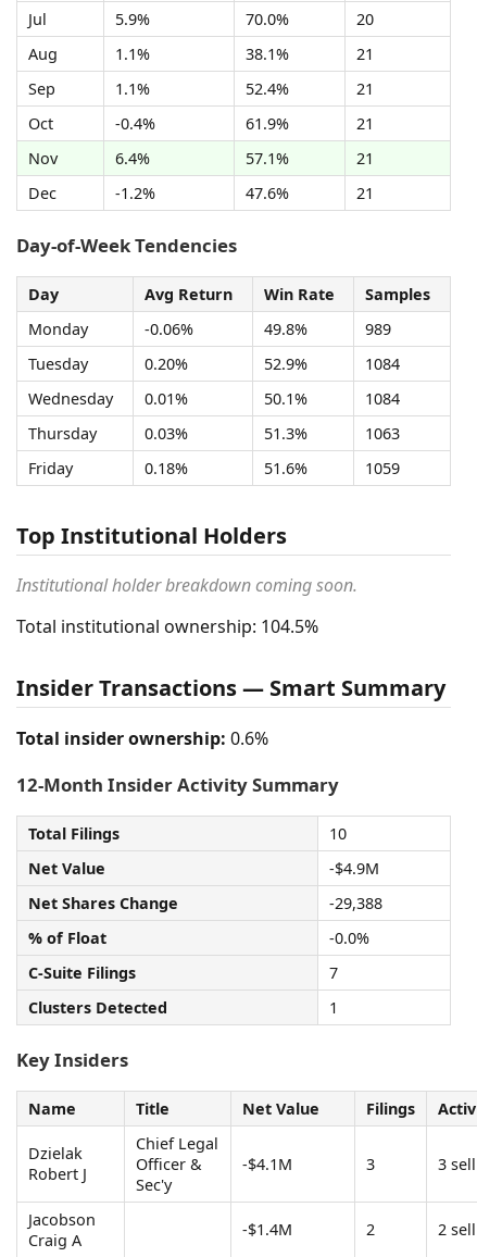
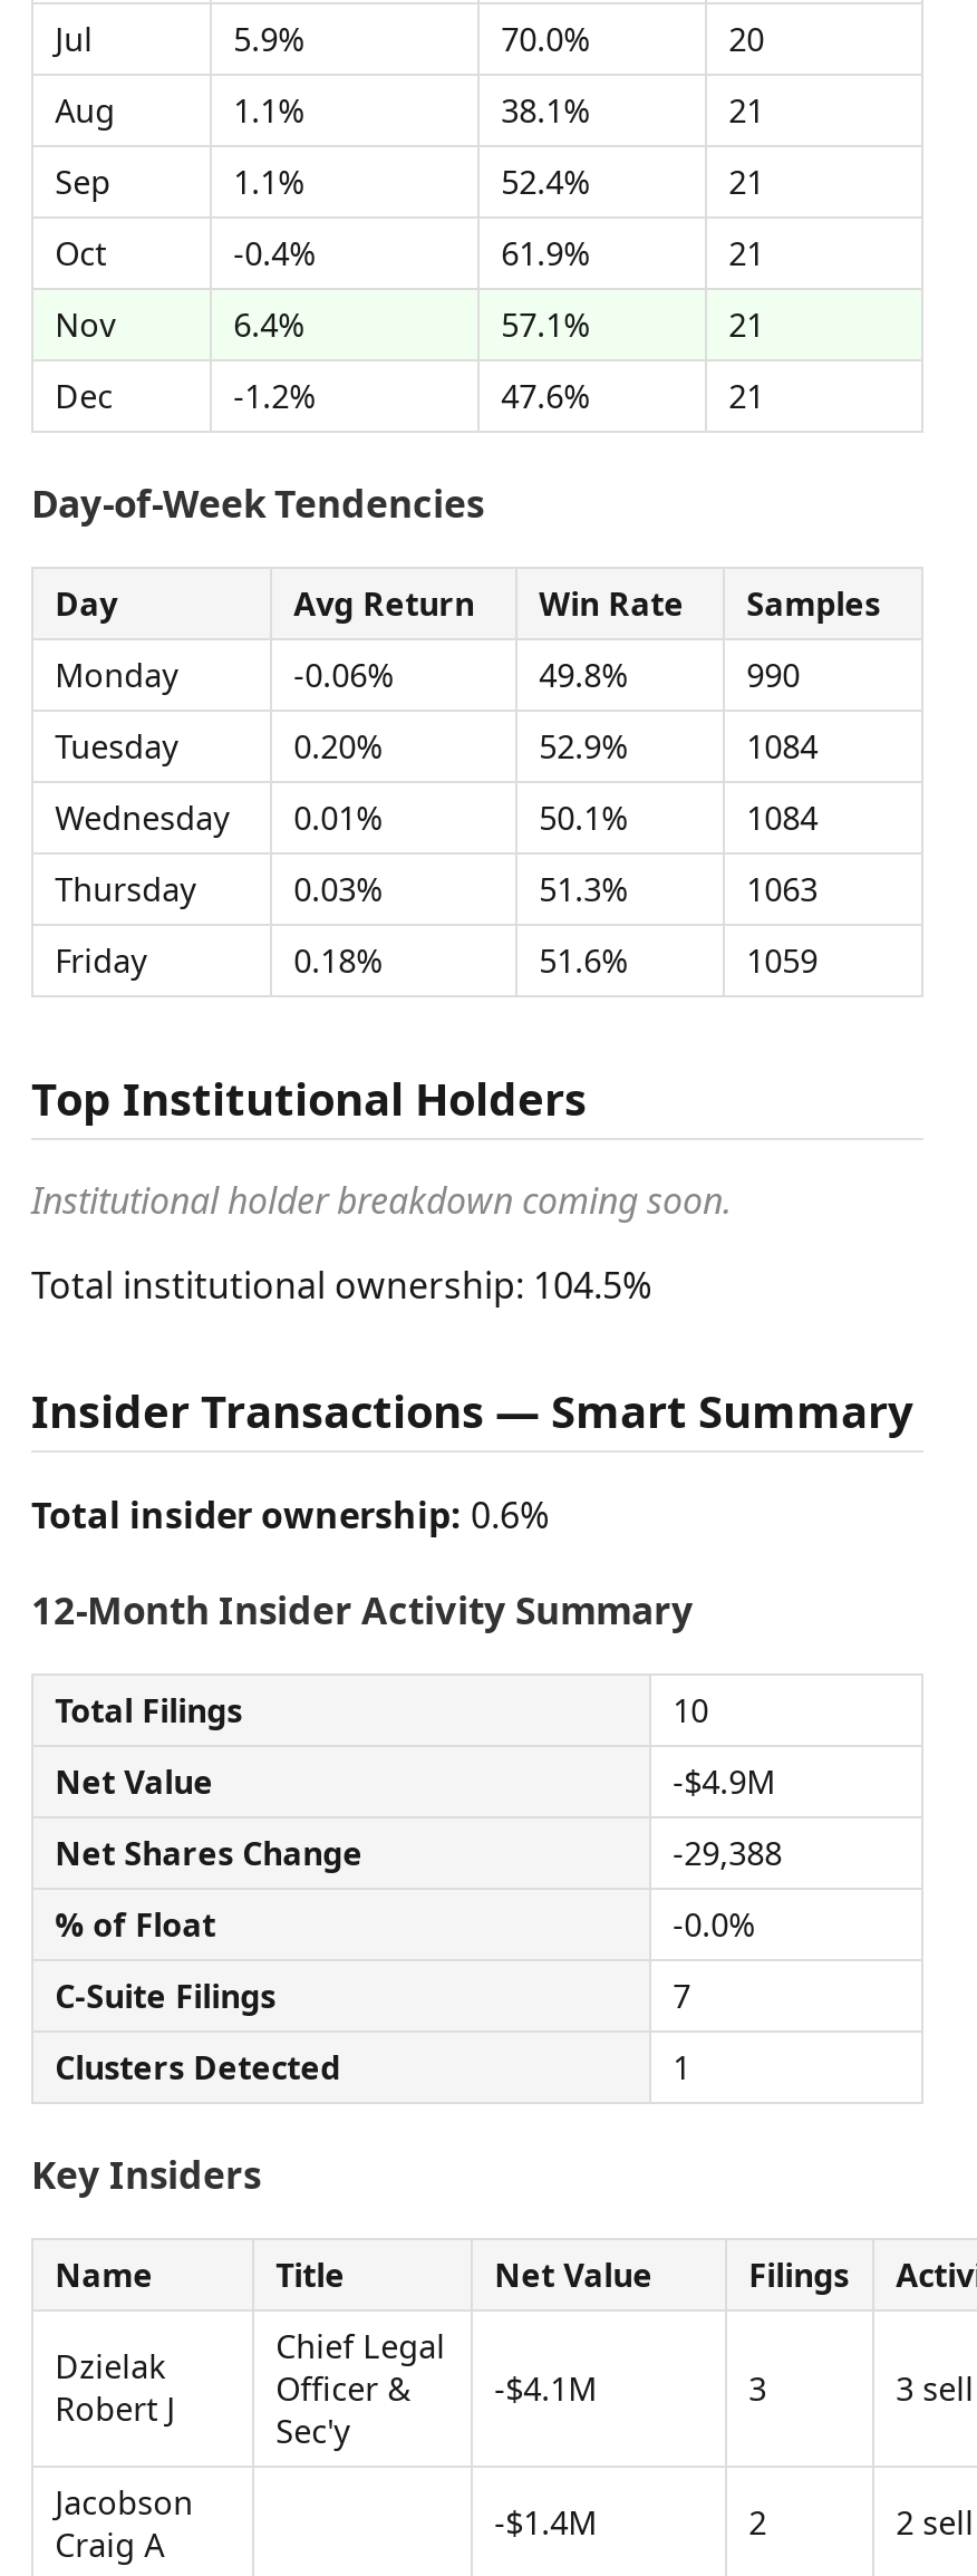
- 989
+ 990
